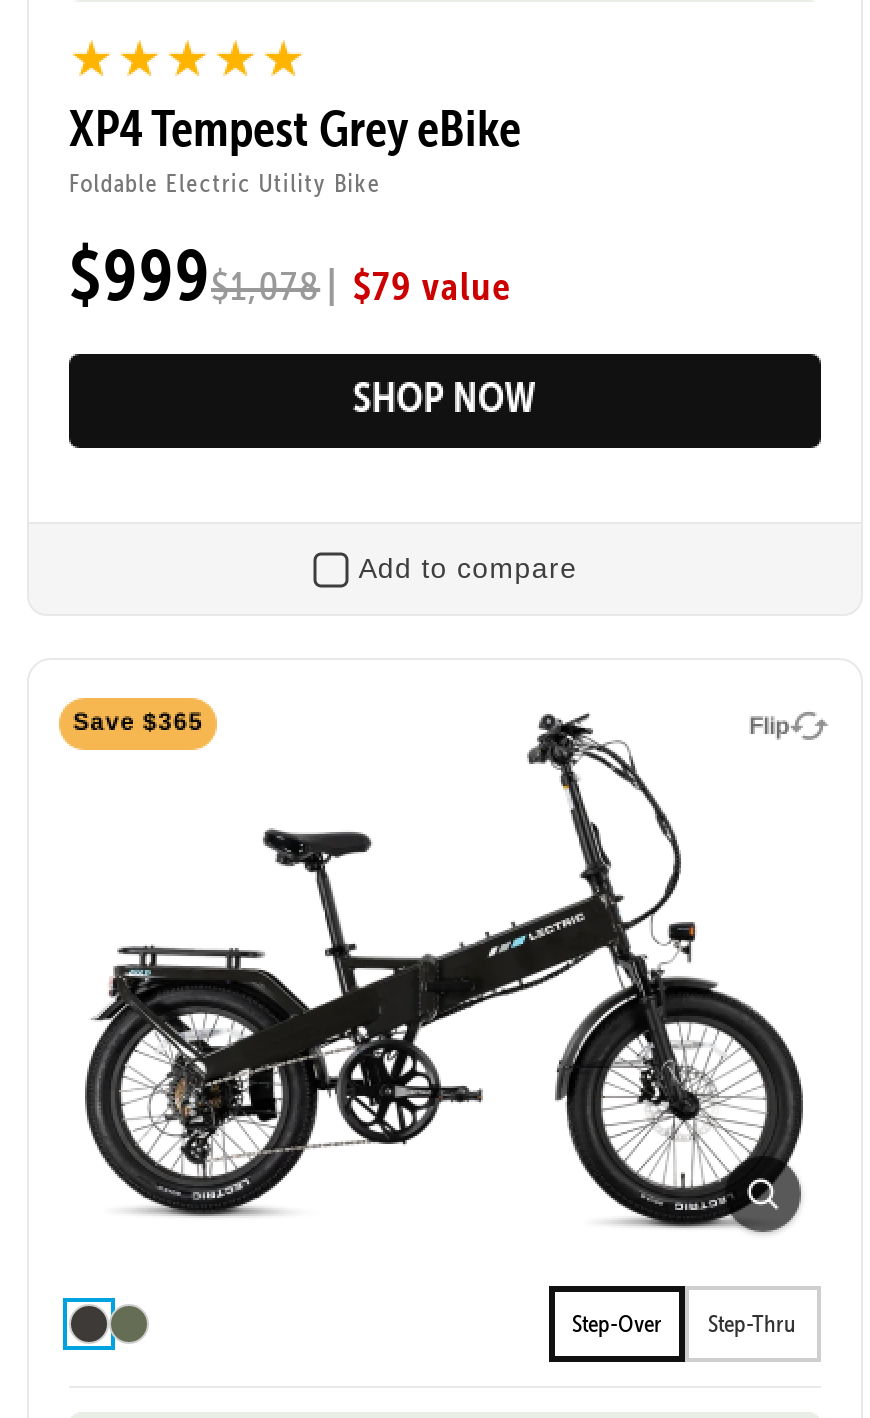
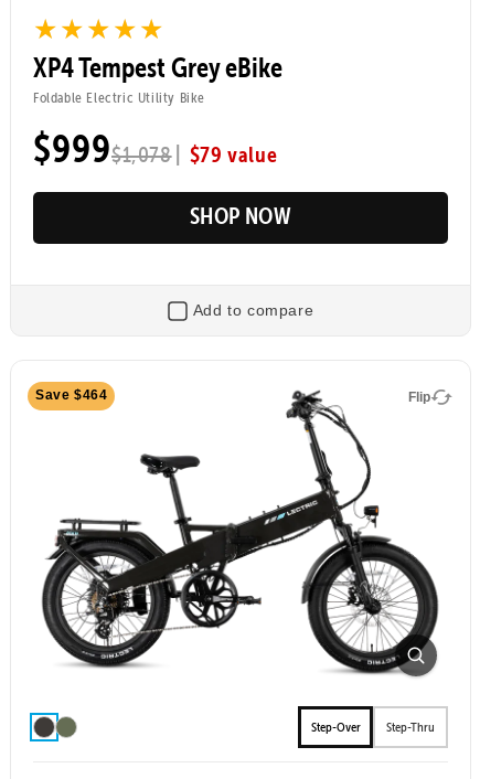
- Save $365
+ Save $464
